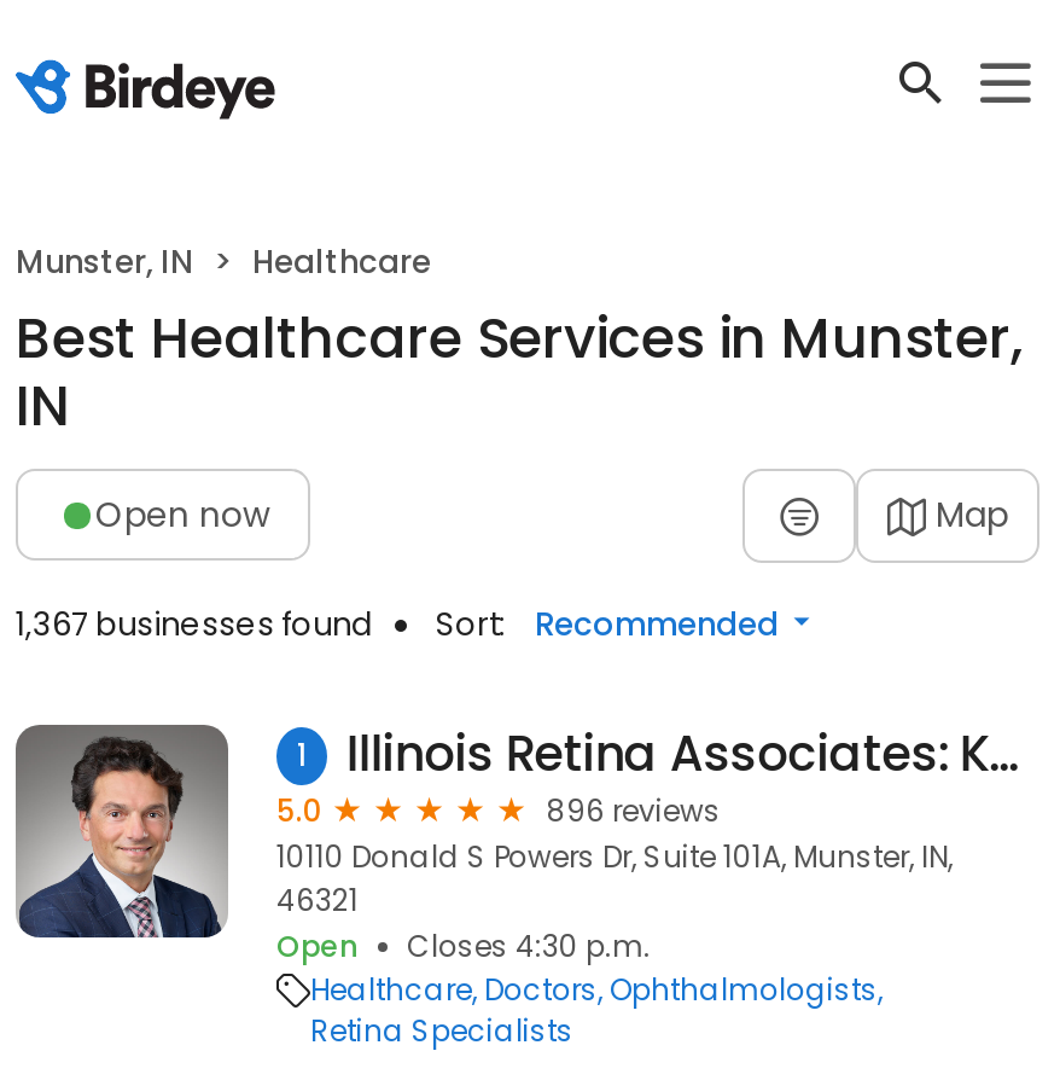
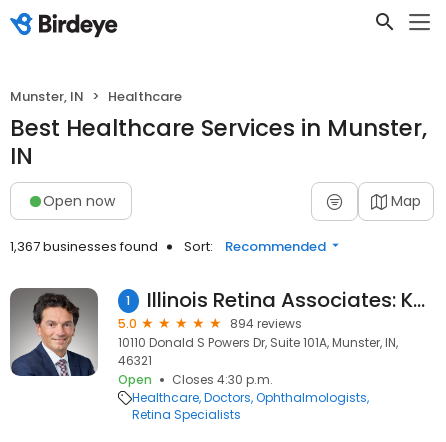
- 896 reviews
+ 894 reviews
